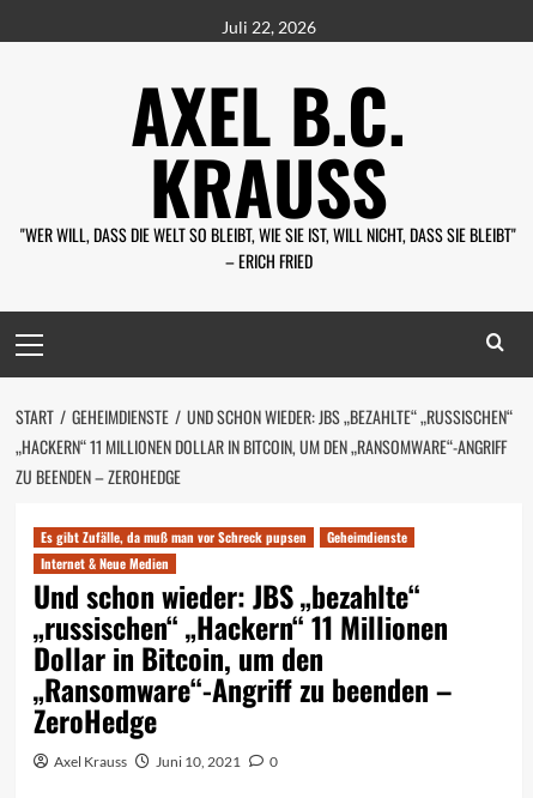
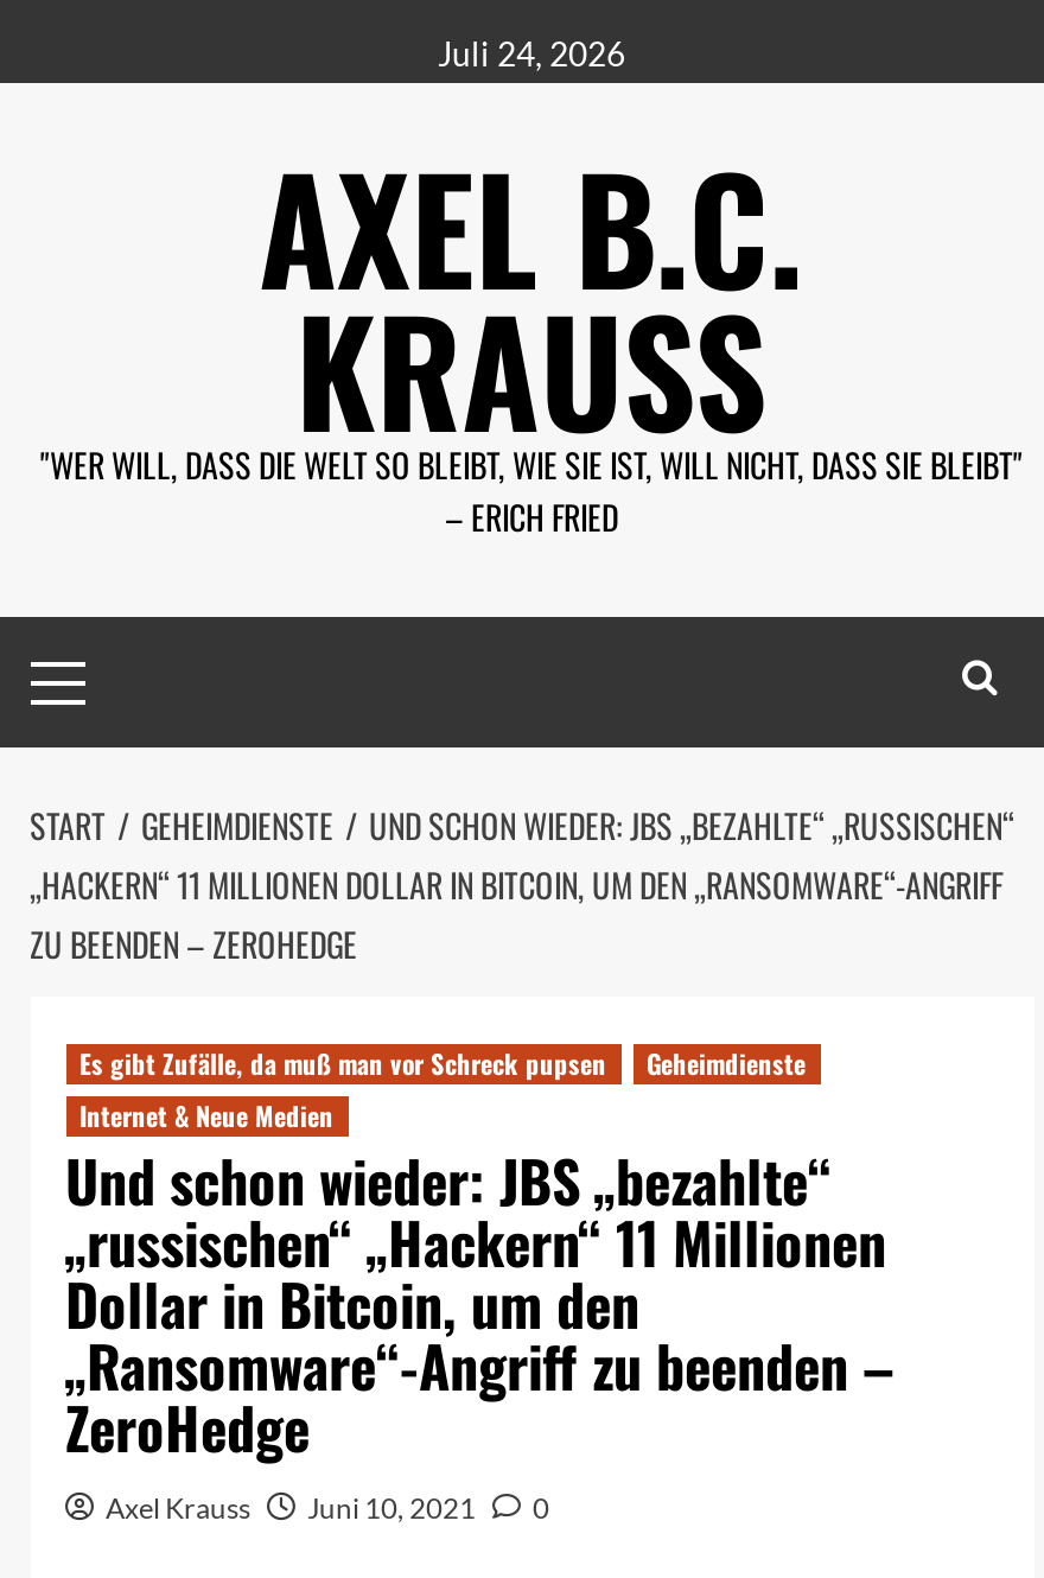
- Juli 22, 2026
+ Juli 24, 2026
